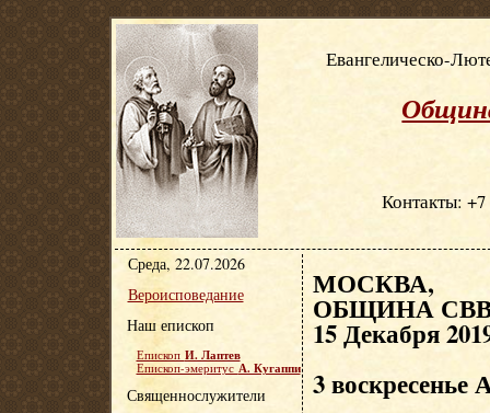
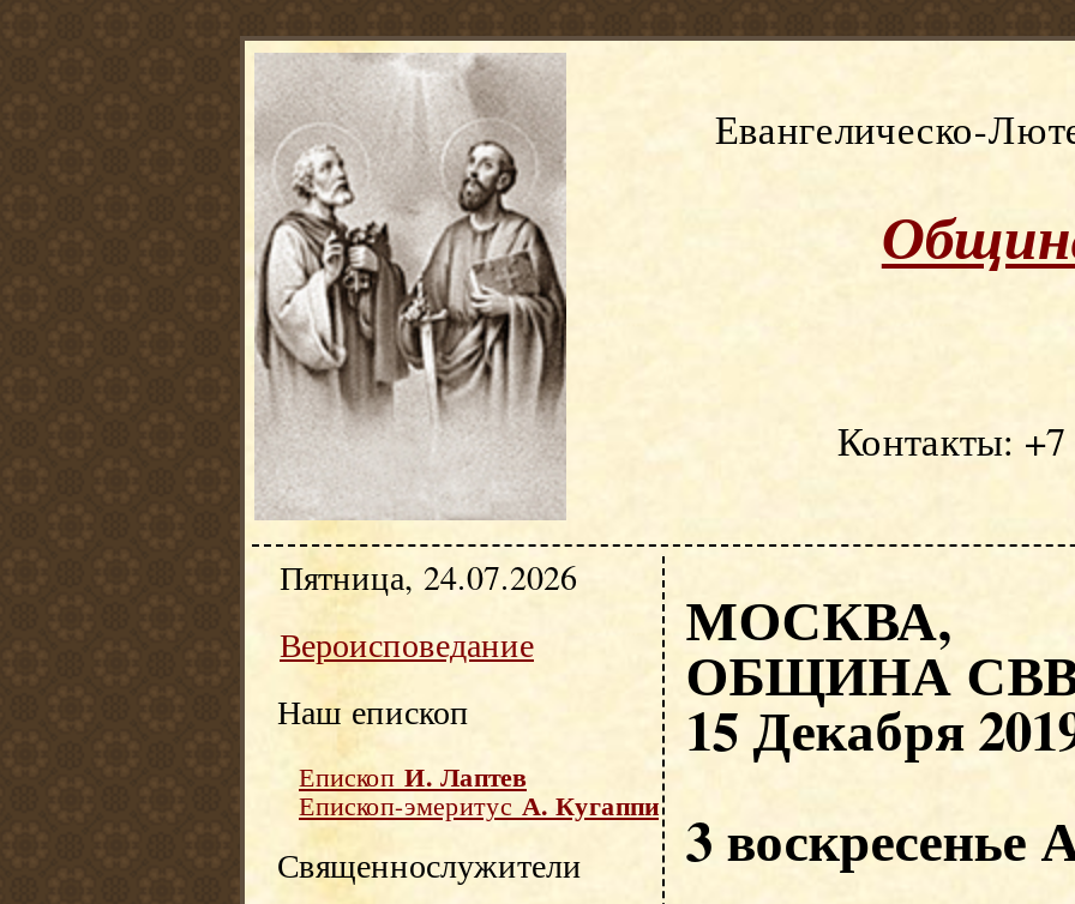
- Среда, 22.07.2026
+ Пятница, 24.07.2026
